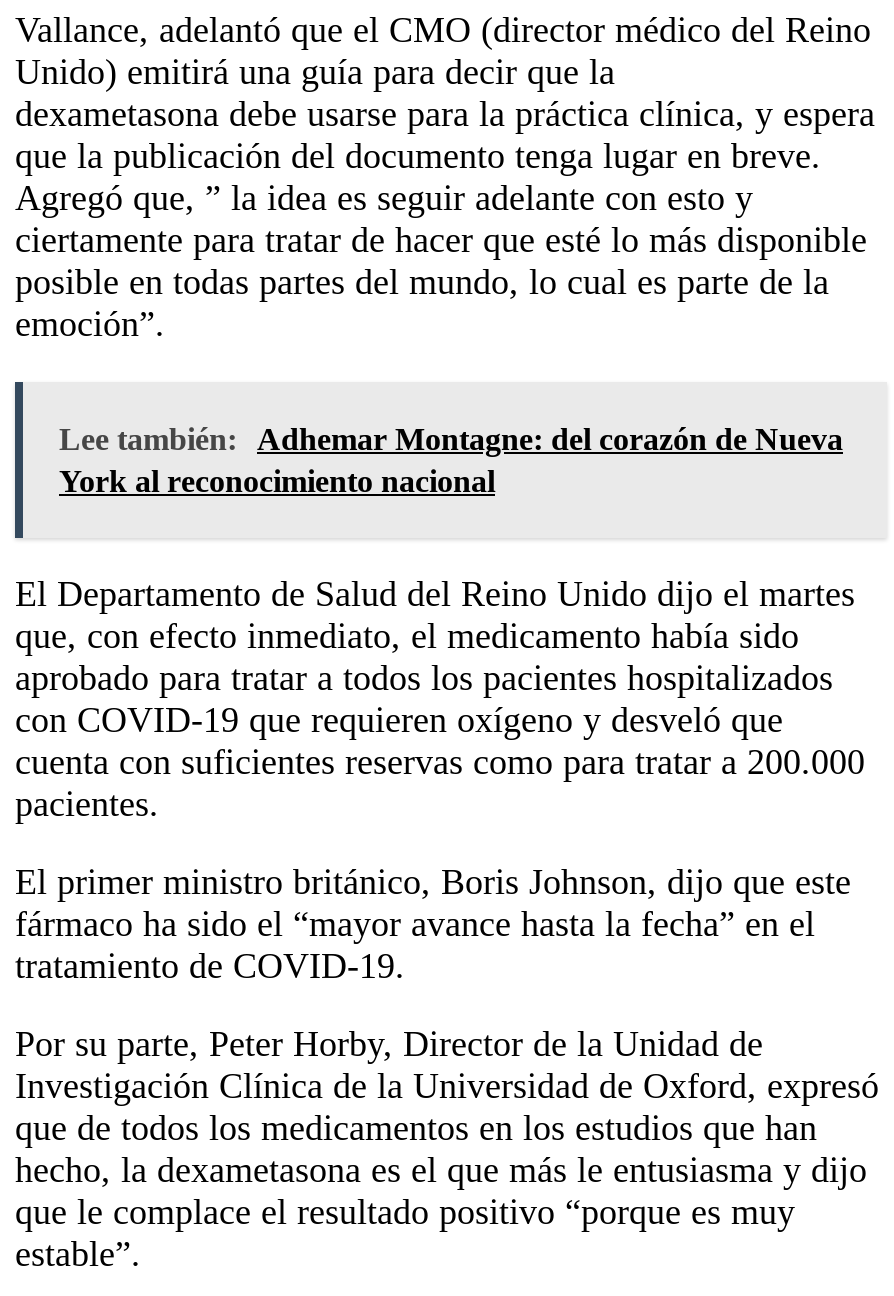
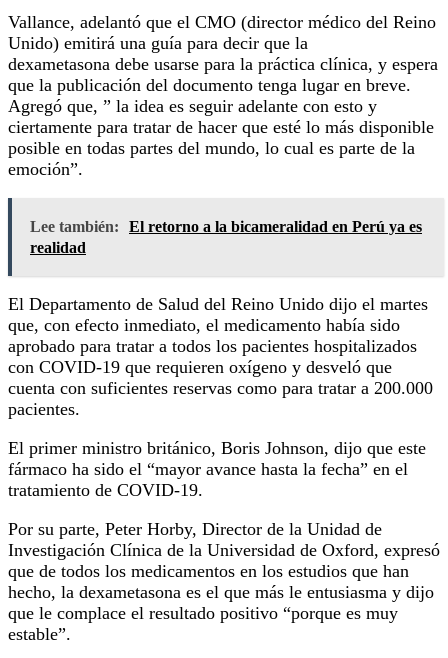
- Lee también: Adhemar Montagne: del corazón de Nueva
- York al reconocimiento nacional
+ Lee también: El retorno a la bicameralidad en Perú ya es
+ realidad
